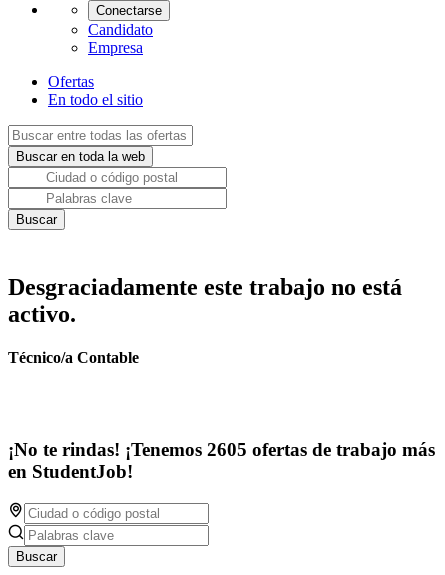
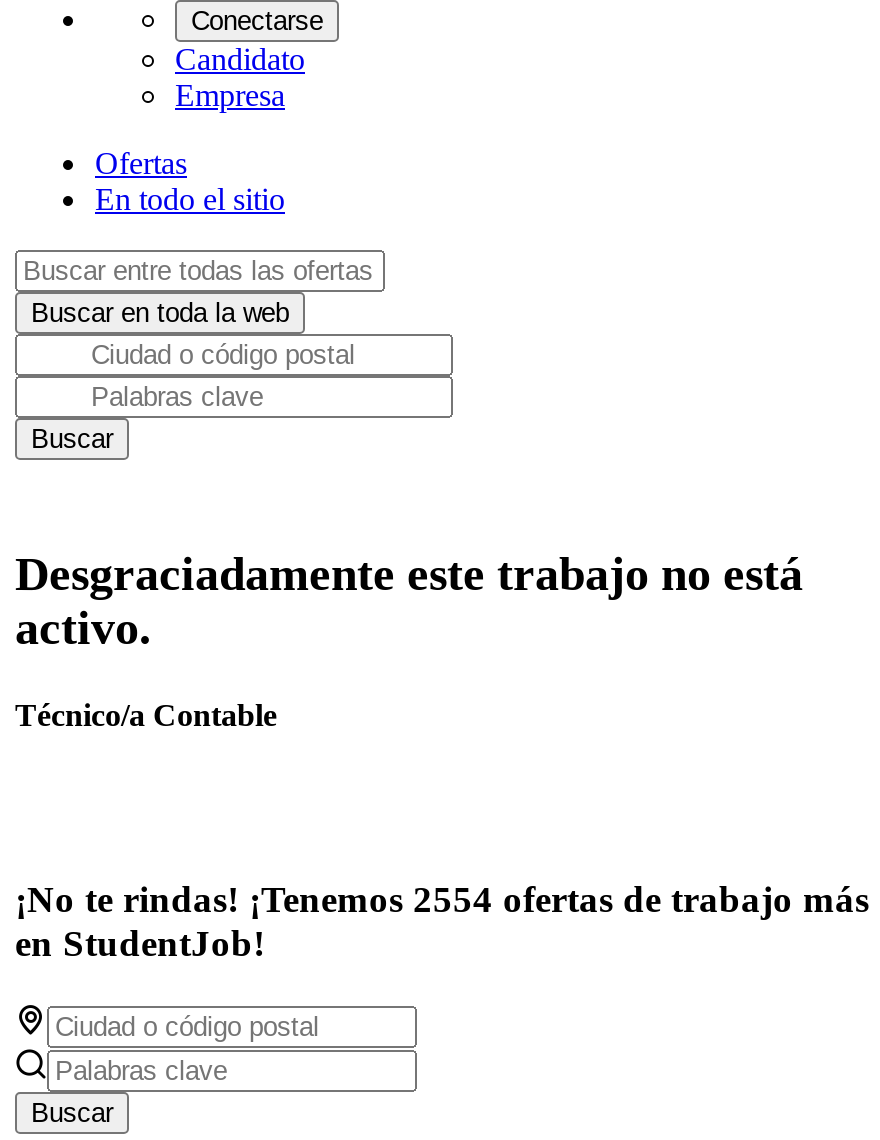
- ¡No te rindas! ¡Tenemos 2605 ofertas de trabajo más
+ ¡No te rindas! ¡Tenemos 2554 ofertas de trabajo más
